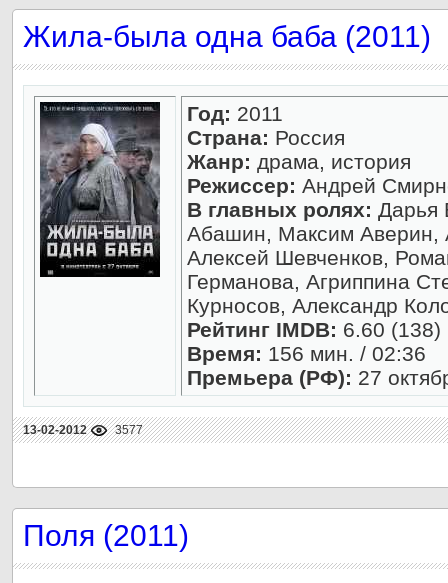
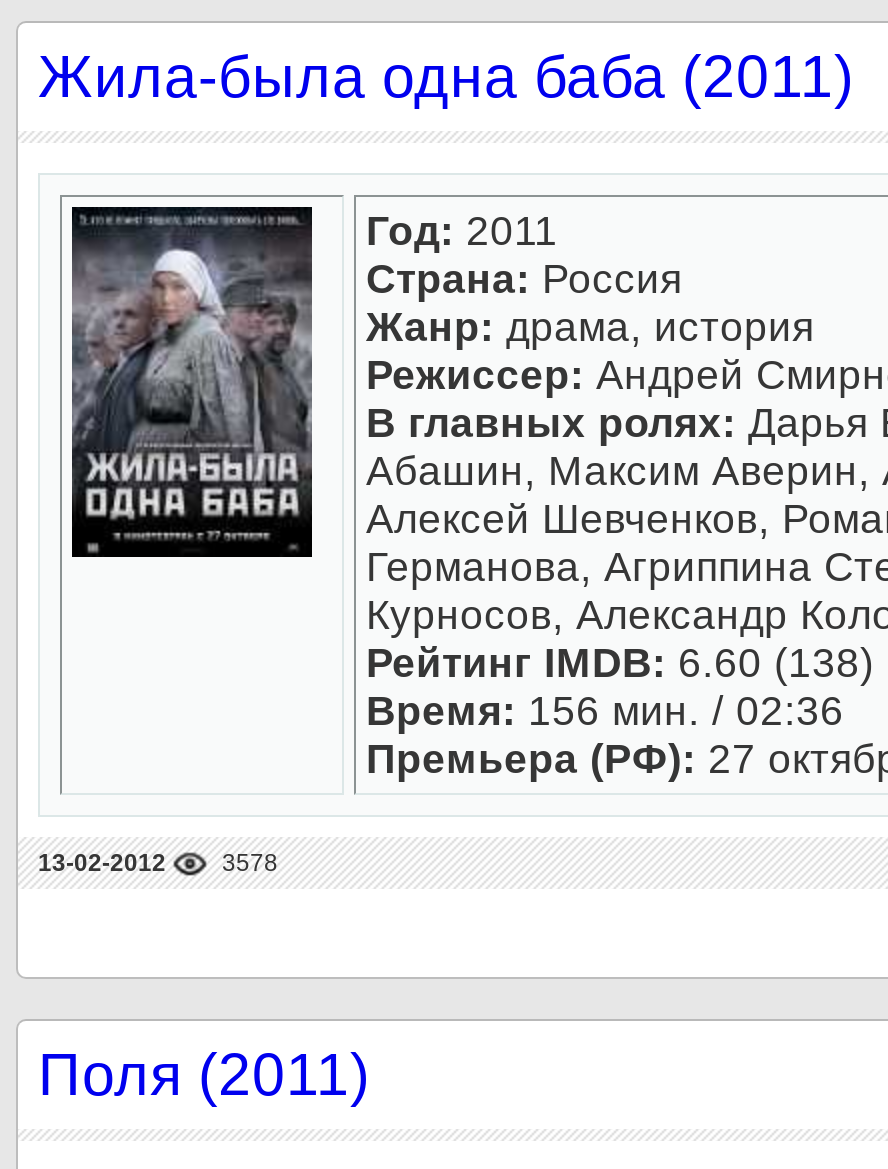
- 13-02-2012 3577
+ 13-02-2012 3578
